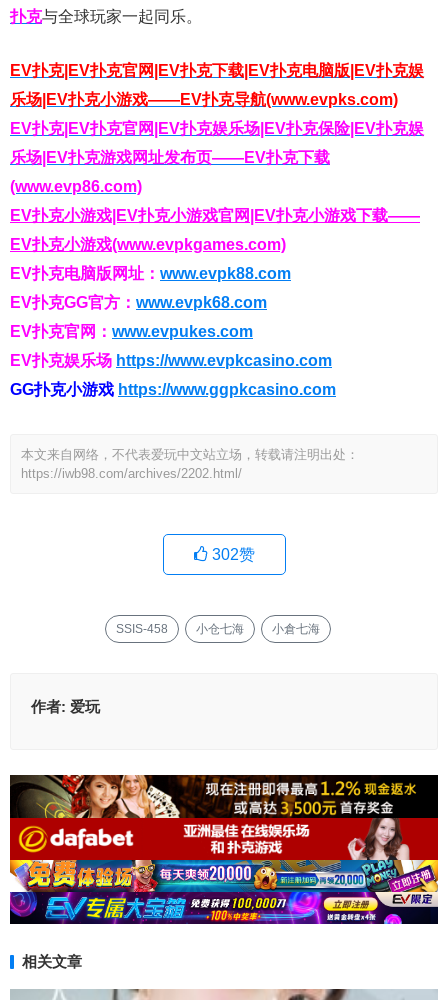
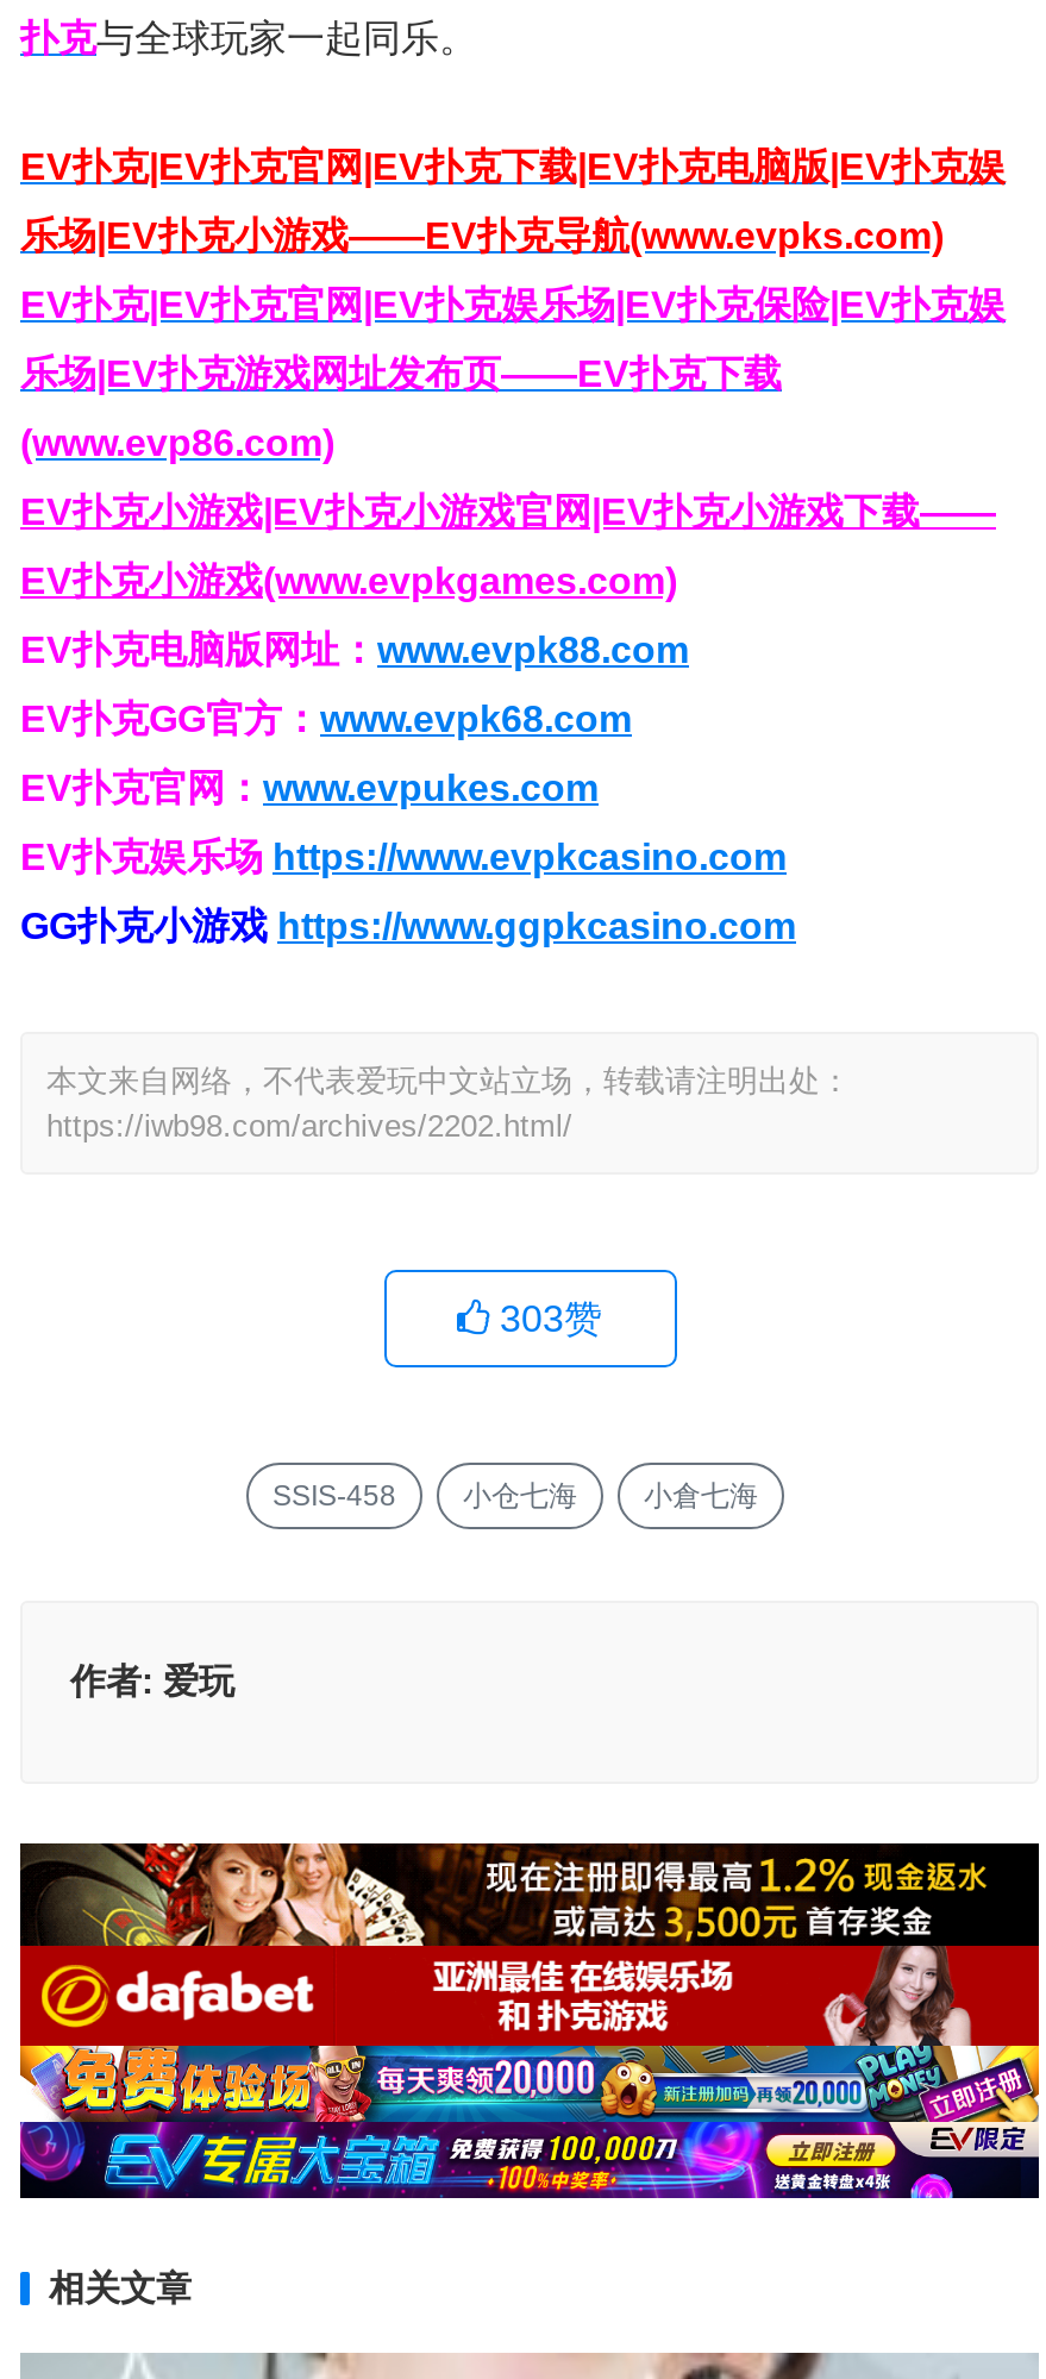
- 302赞
+ 303赞
